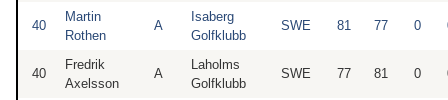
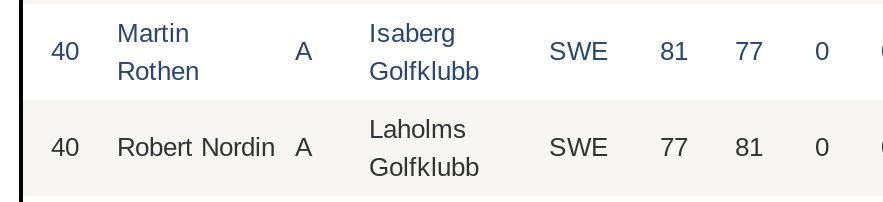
- Fredrik
- Axelsson
+ Robert Nordin
